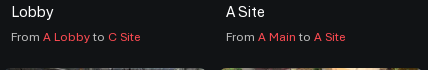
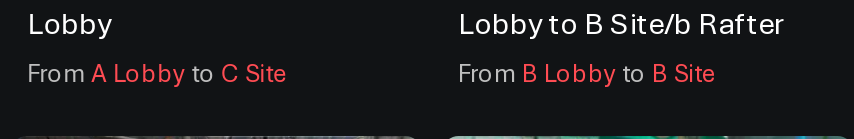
- A Site
+ Lobby to B Site/b Rafter

- From A Main to A Site
+ From B Lobby to B Site
